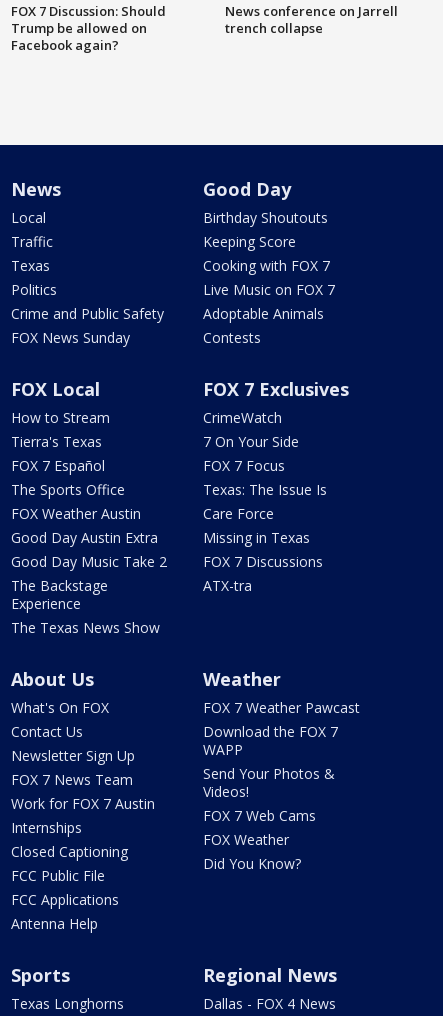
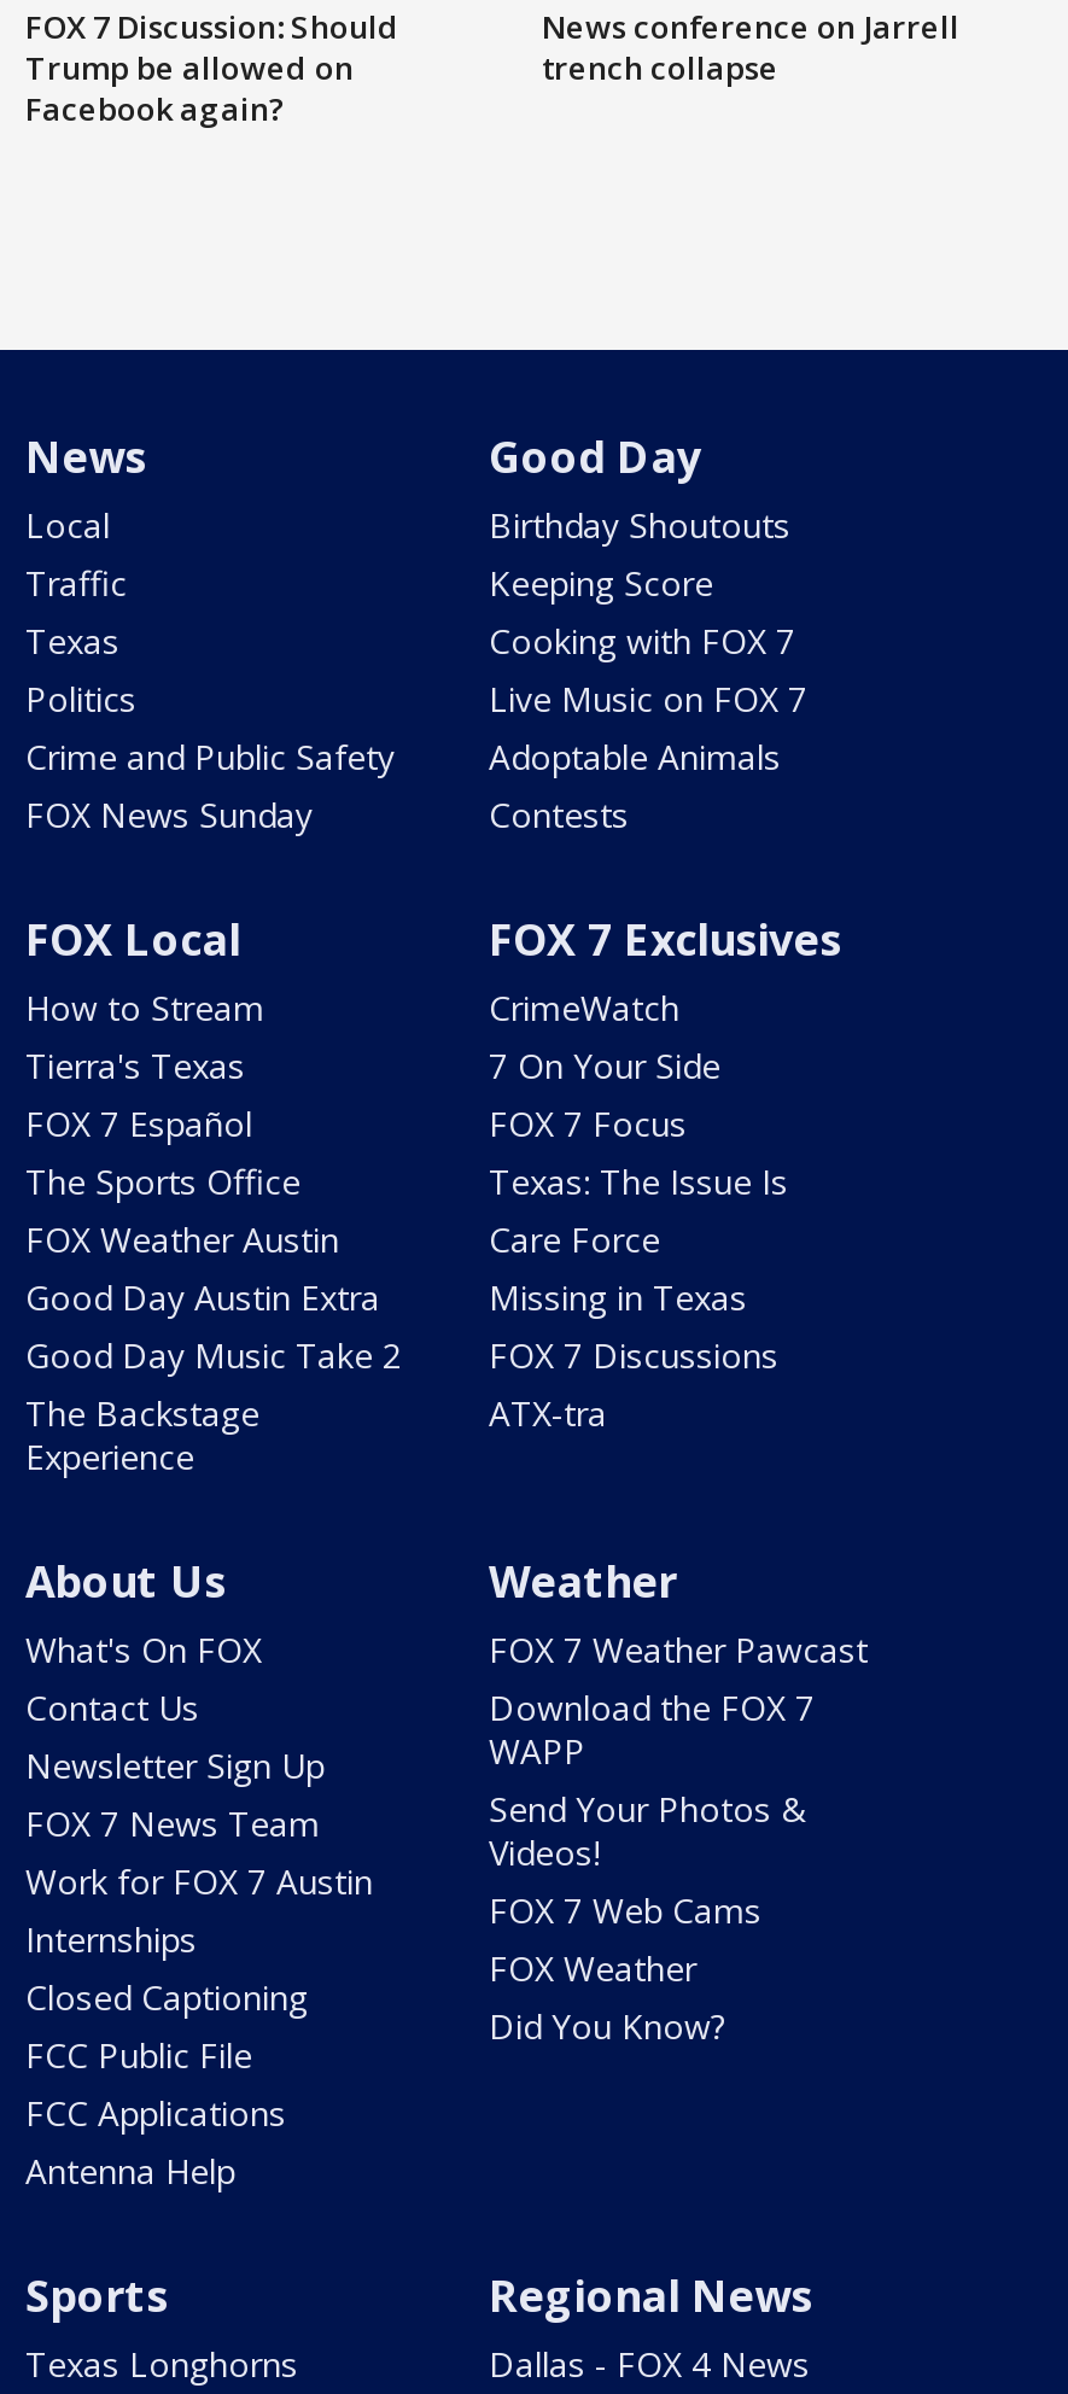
- The Texas News Show
